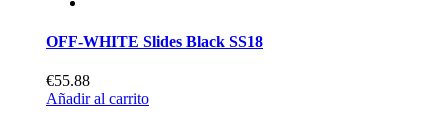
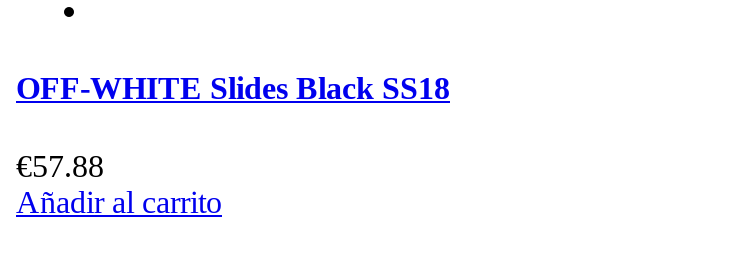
- €55.88
+ €57.88
